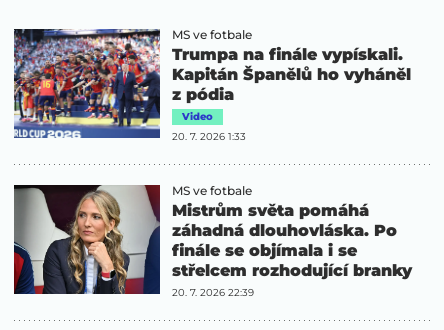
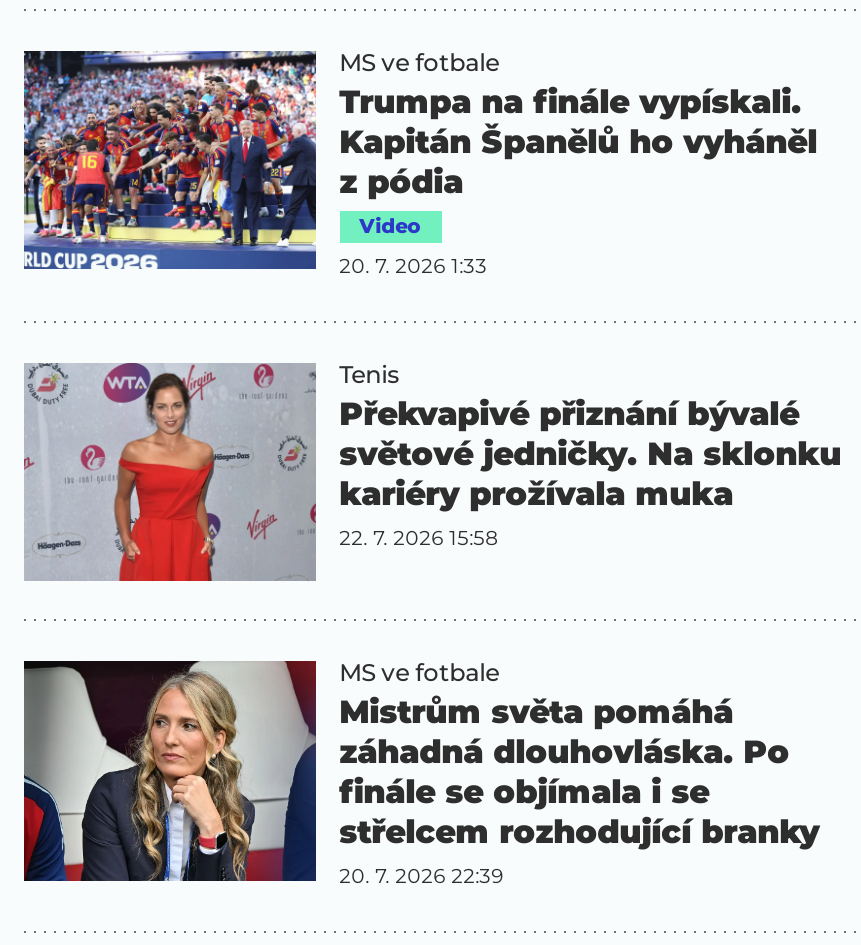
+ [image]
+ Tenis
+ Překvapivé přiznání bývalé
+ světové jedničky. Na sklonku
+ kariéry prožívala muka
+ 22. 7. 2026 15:58
